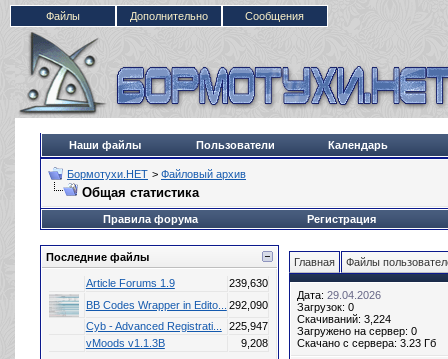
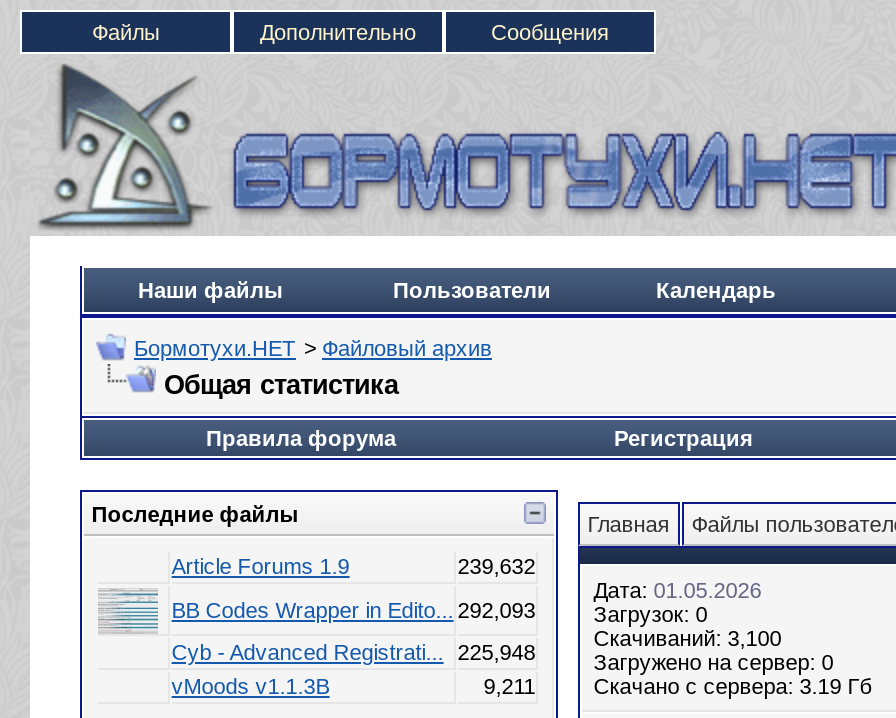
- 239,630
+ 239,632

- Дата: 29.04.2026
+ Дата: 01.05.2026

- BB Codes Wrapper in Edito... 292,090
+ BB Codes Wrapper in Edito... 292,093

- Скачиваний: 3,224
+ Скачиваний: 3,100

- Cyb - Advanced Registrati... 225,947
+ Cyb - Advanced Registrati... 225,948

- 9,208
+ 9,211

- Скачано с сервера: 3.23 Гб
+ Скачано с сервера: 3.19 Гб
